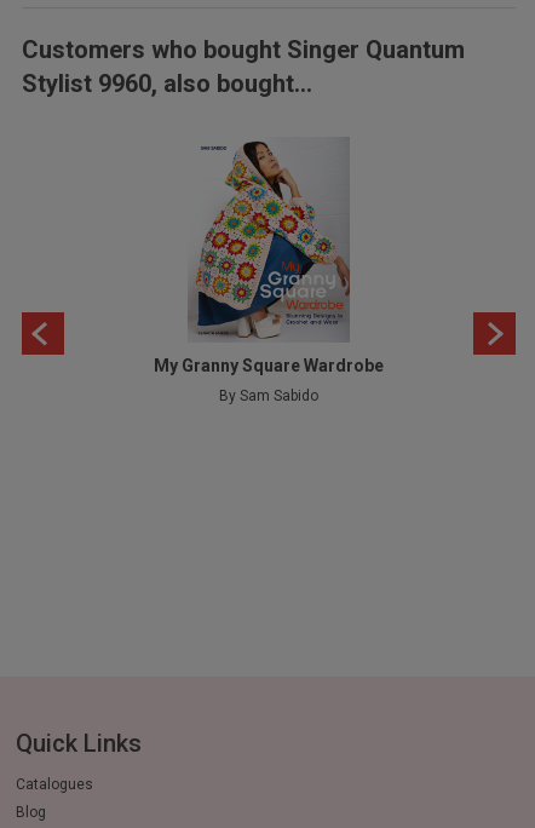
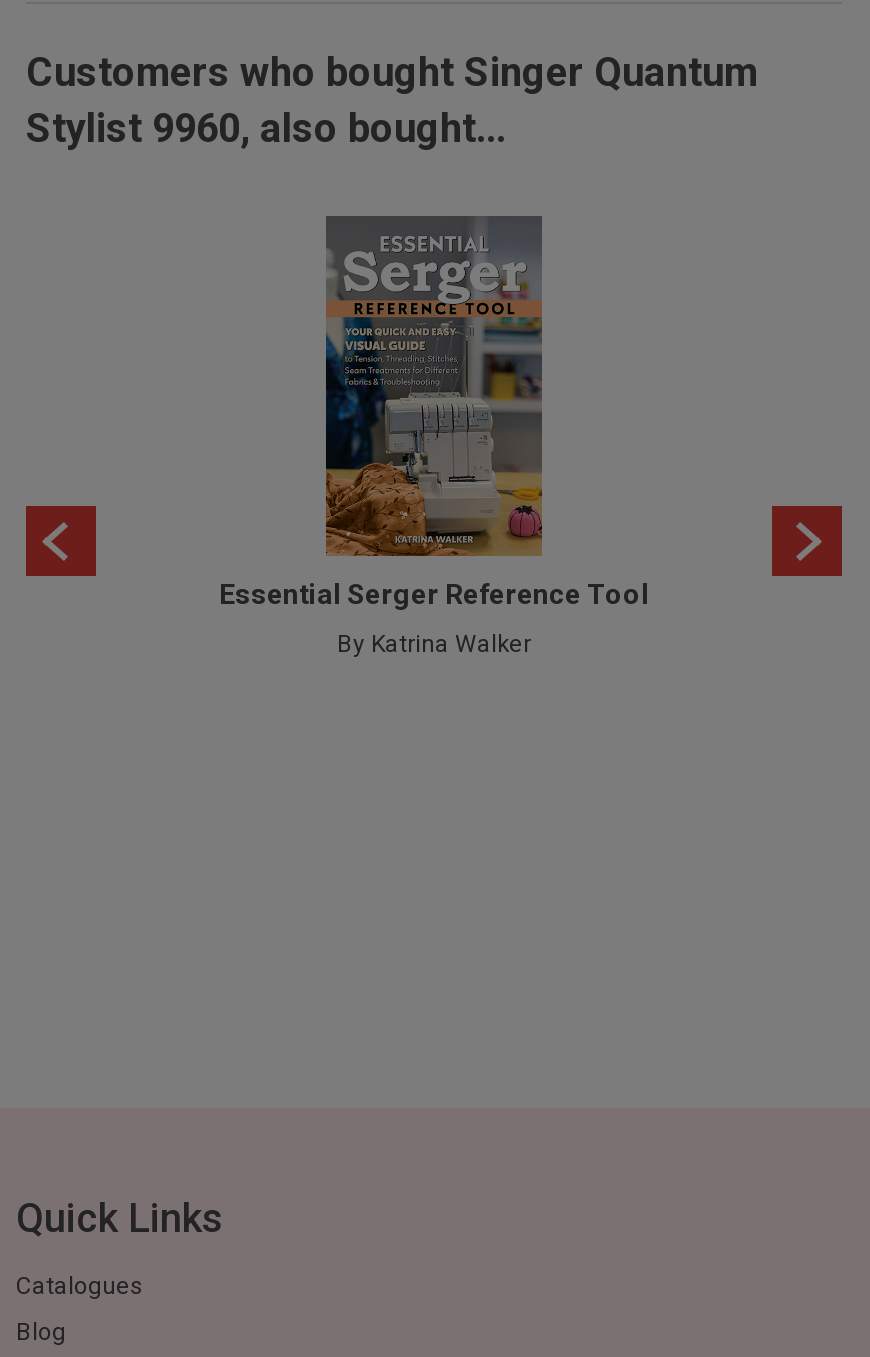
- [image]
- My Granny Square Wardrobe
+ [image]
+ Essential Serger Reference Tool

- By Sam Sabido
+ By Katrina Walker
